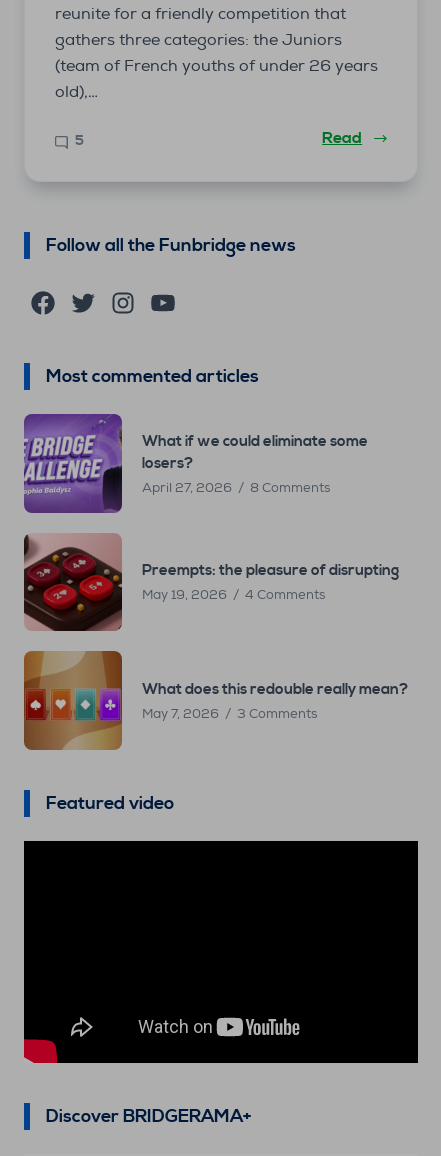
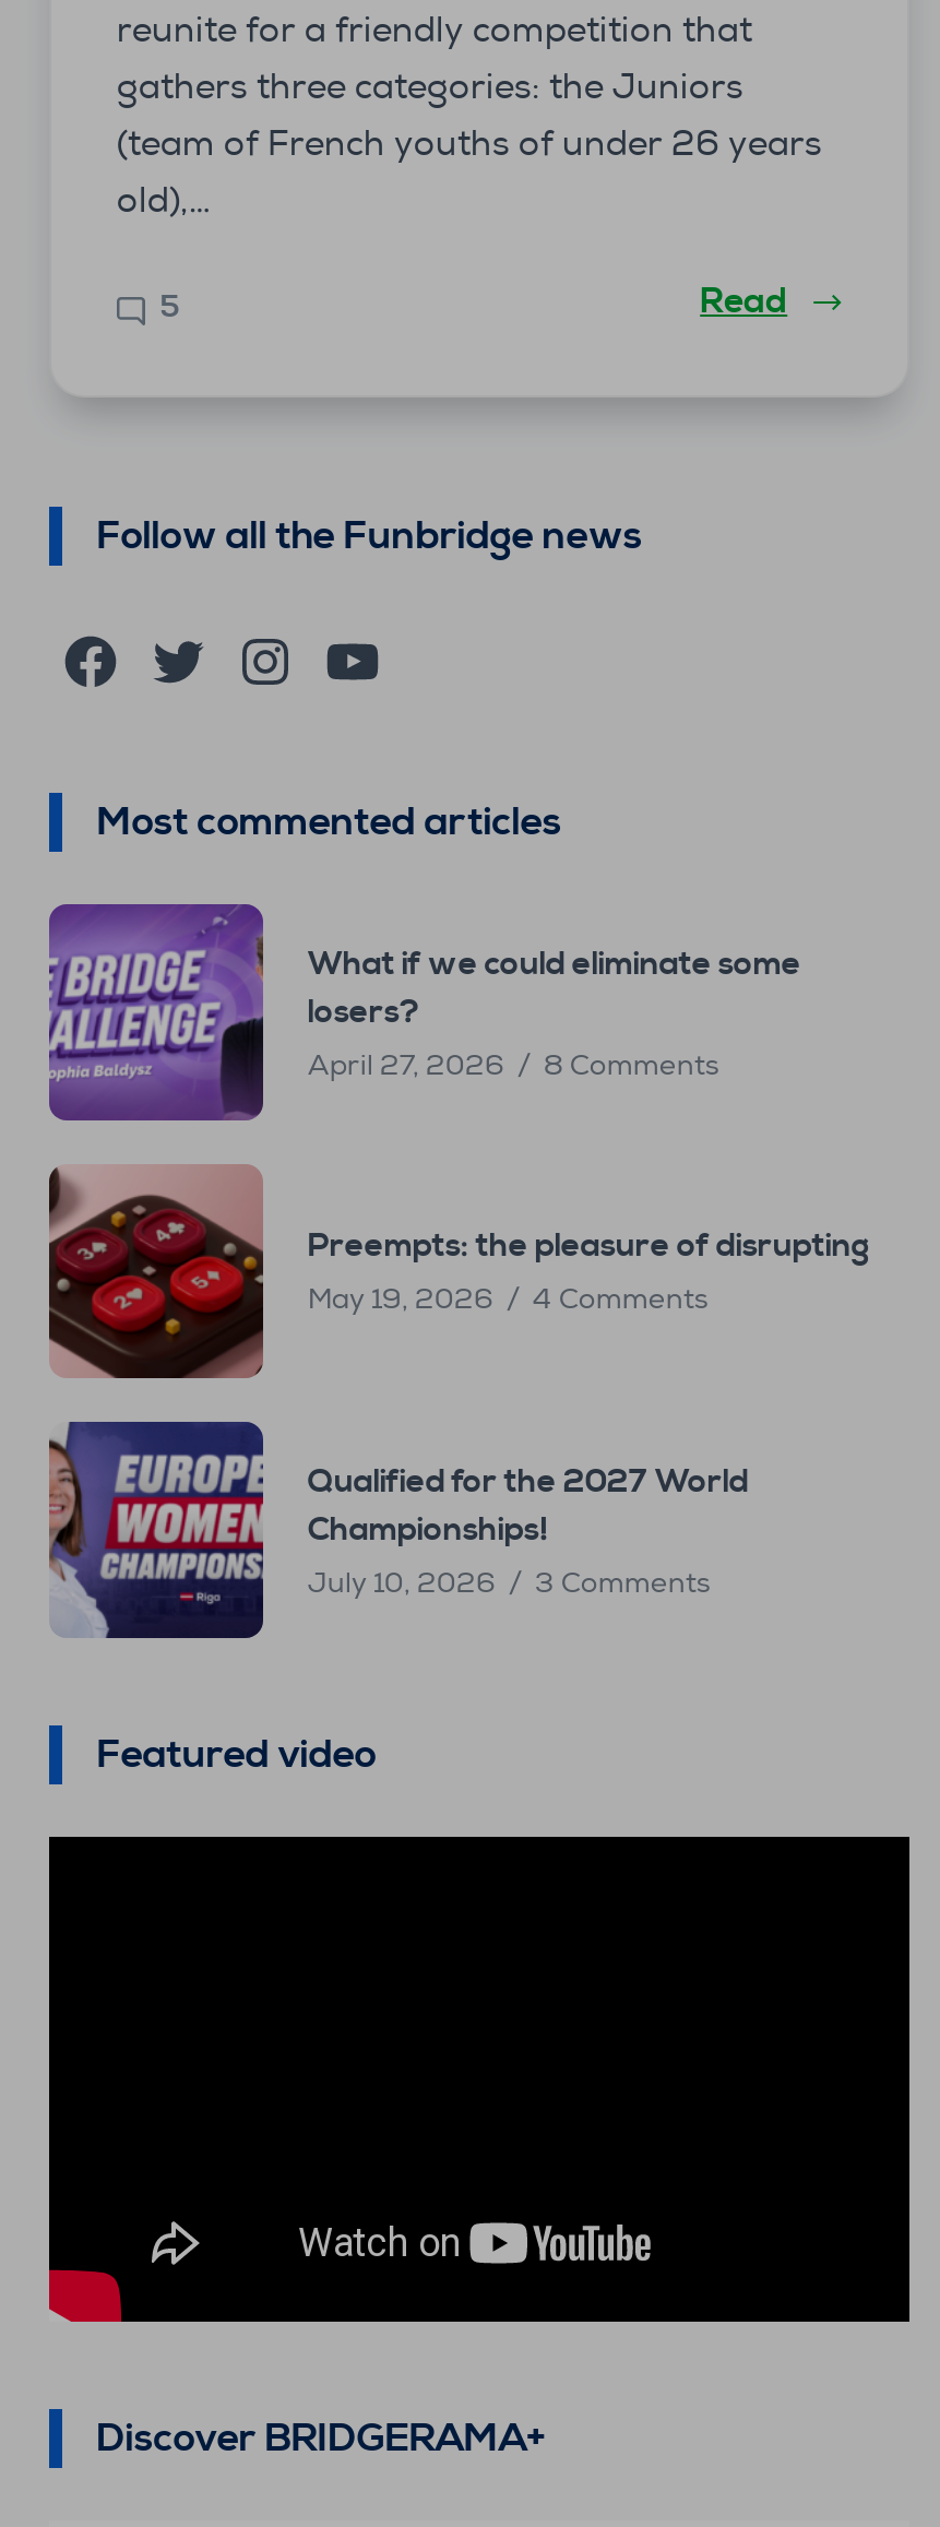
- [image]
- What does this redouble really mean?
- May 7, 2026
+ [image]
+ Qualified for the 2027 World
+ Championships!
+ July 10, 2026
